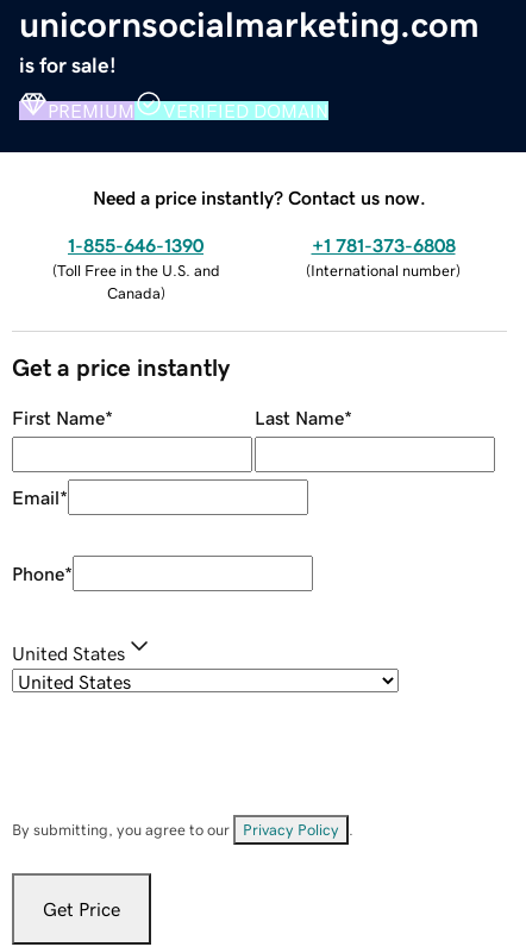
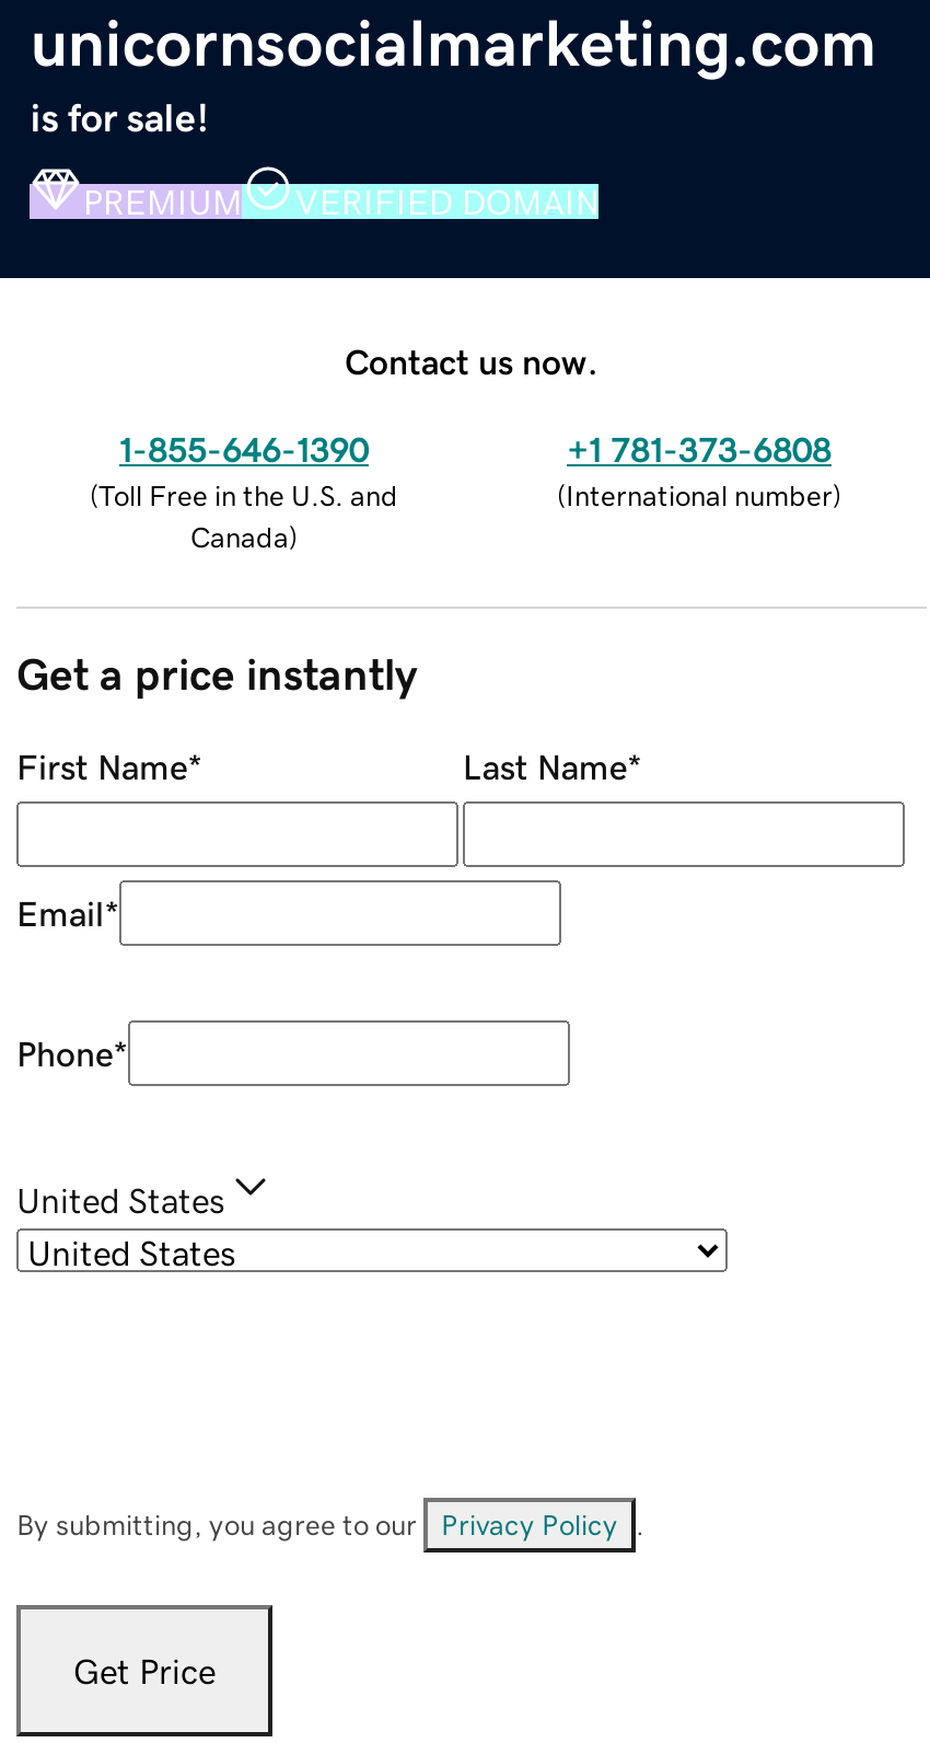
- Need a price instantly? Contact us now.
+ Contact us now.
